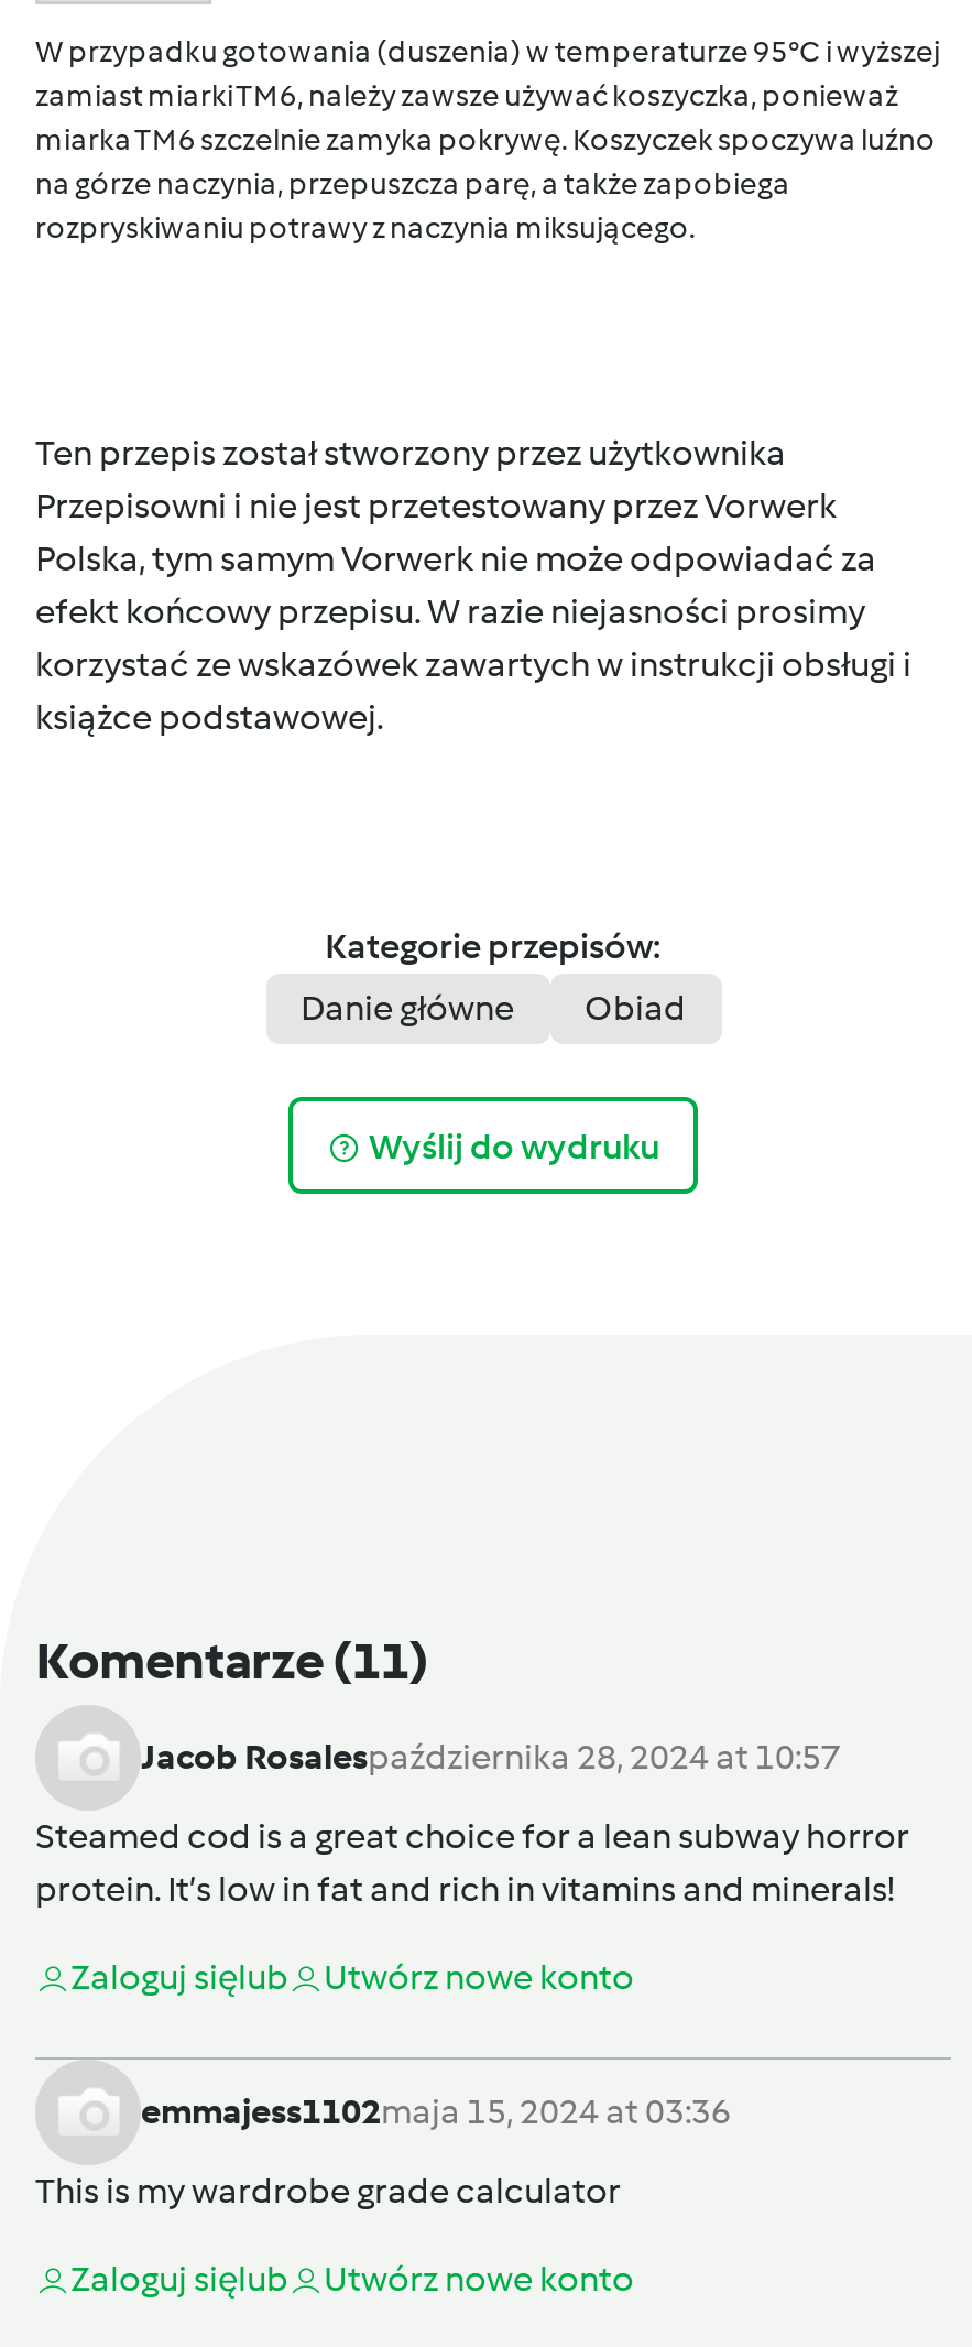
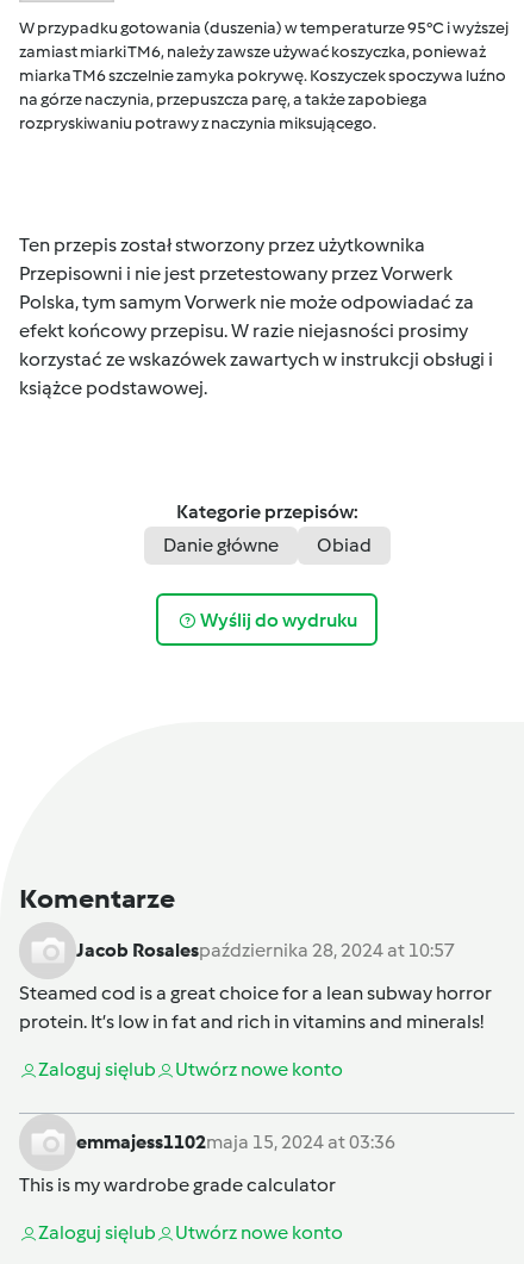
- Komentarze (11)
+ Komentarze
